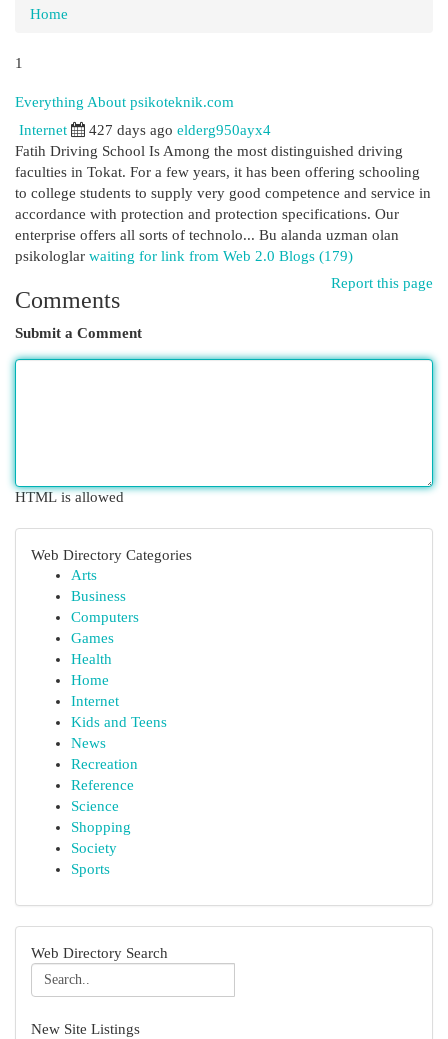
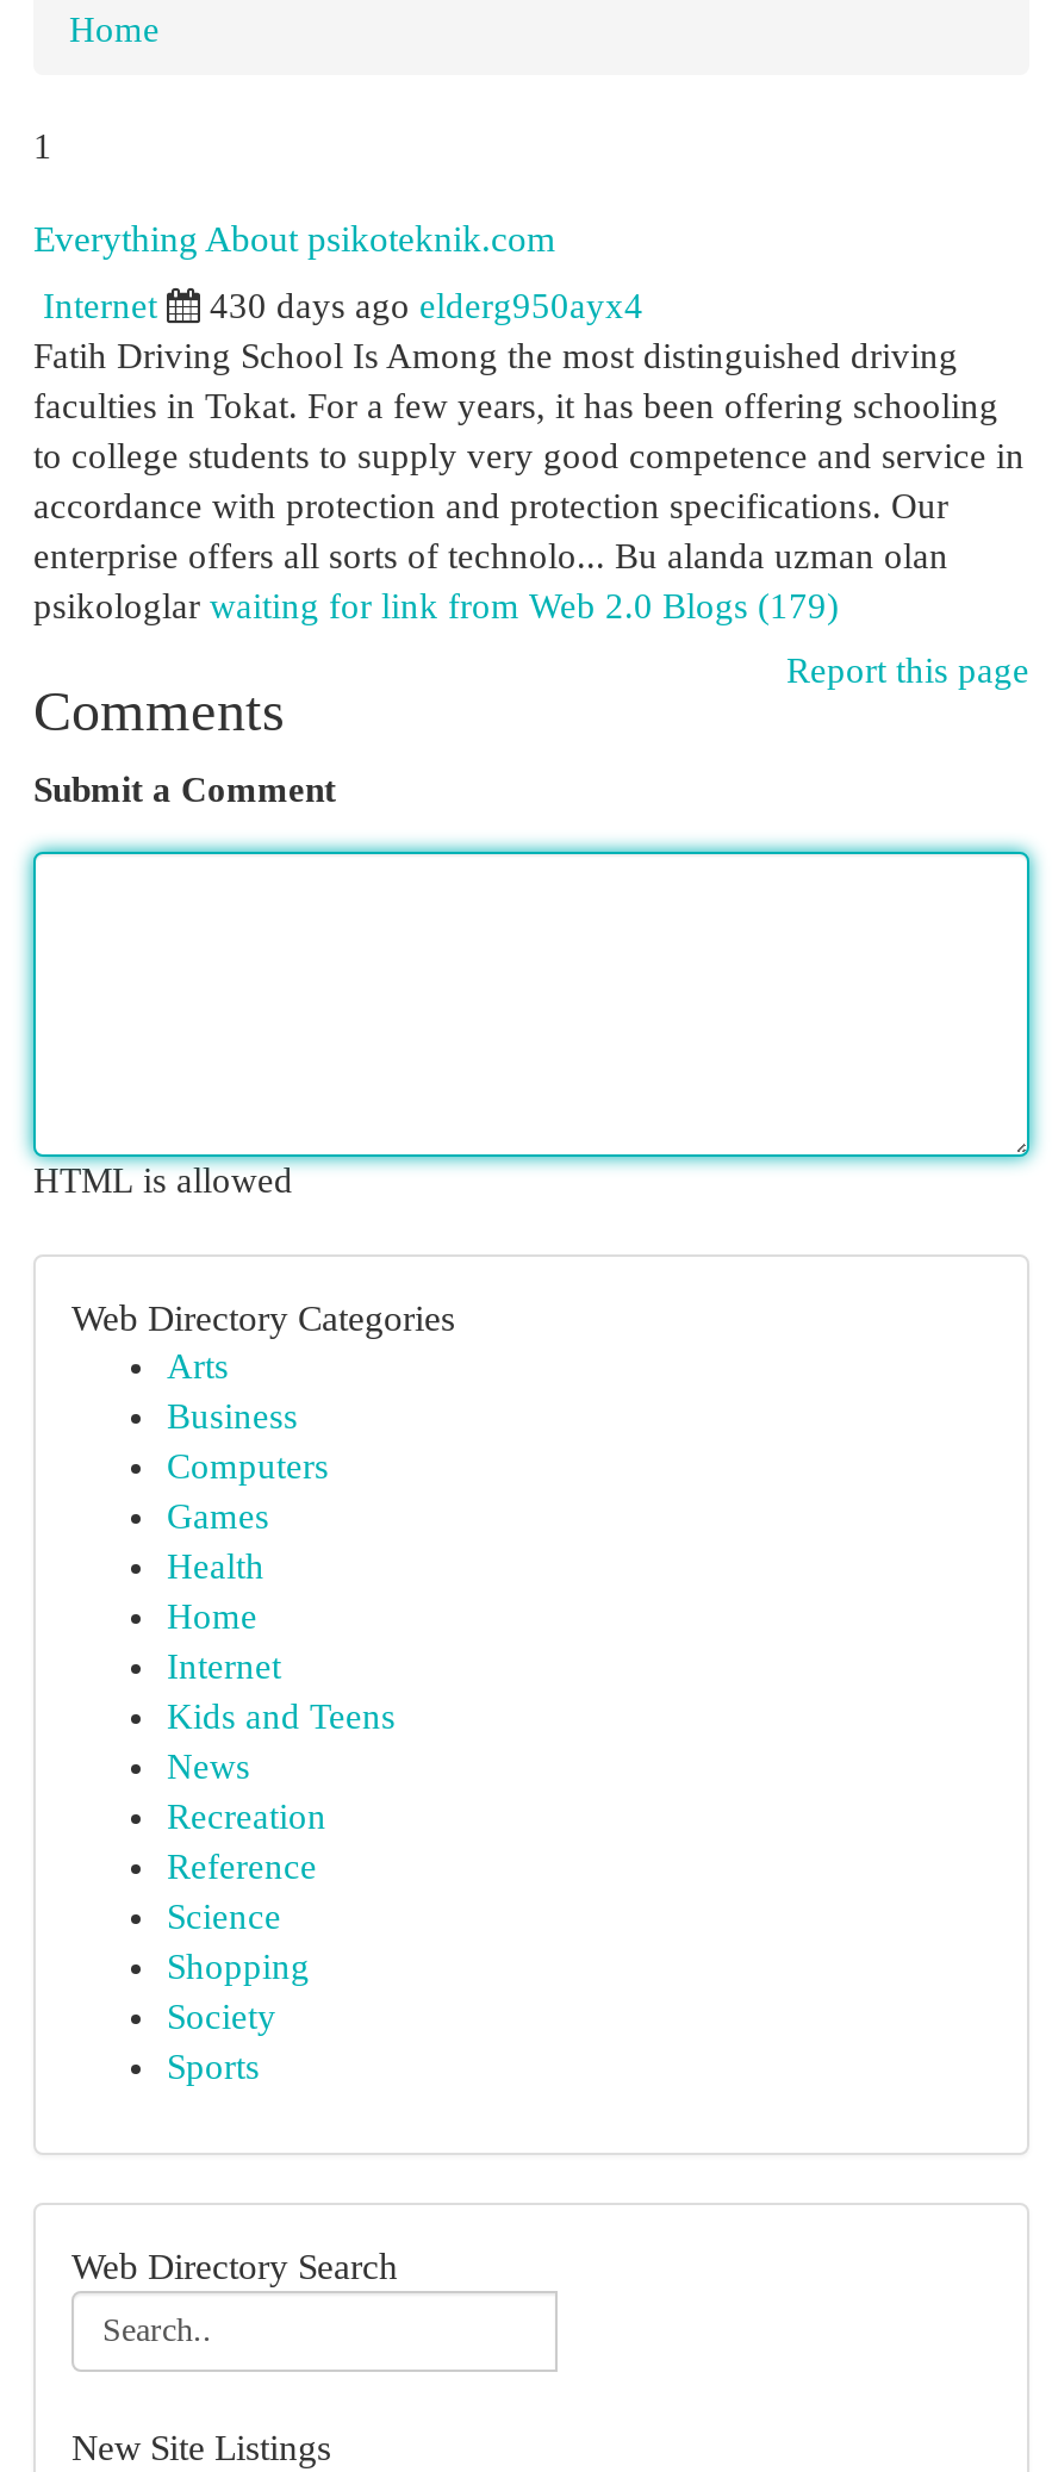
- 427 days ago elderg950ayx4
+ 430 days ago elderg950ayx4
